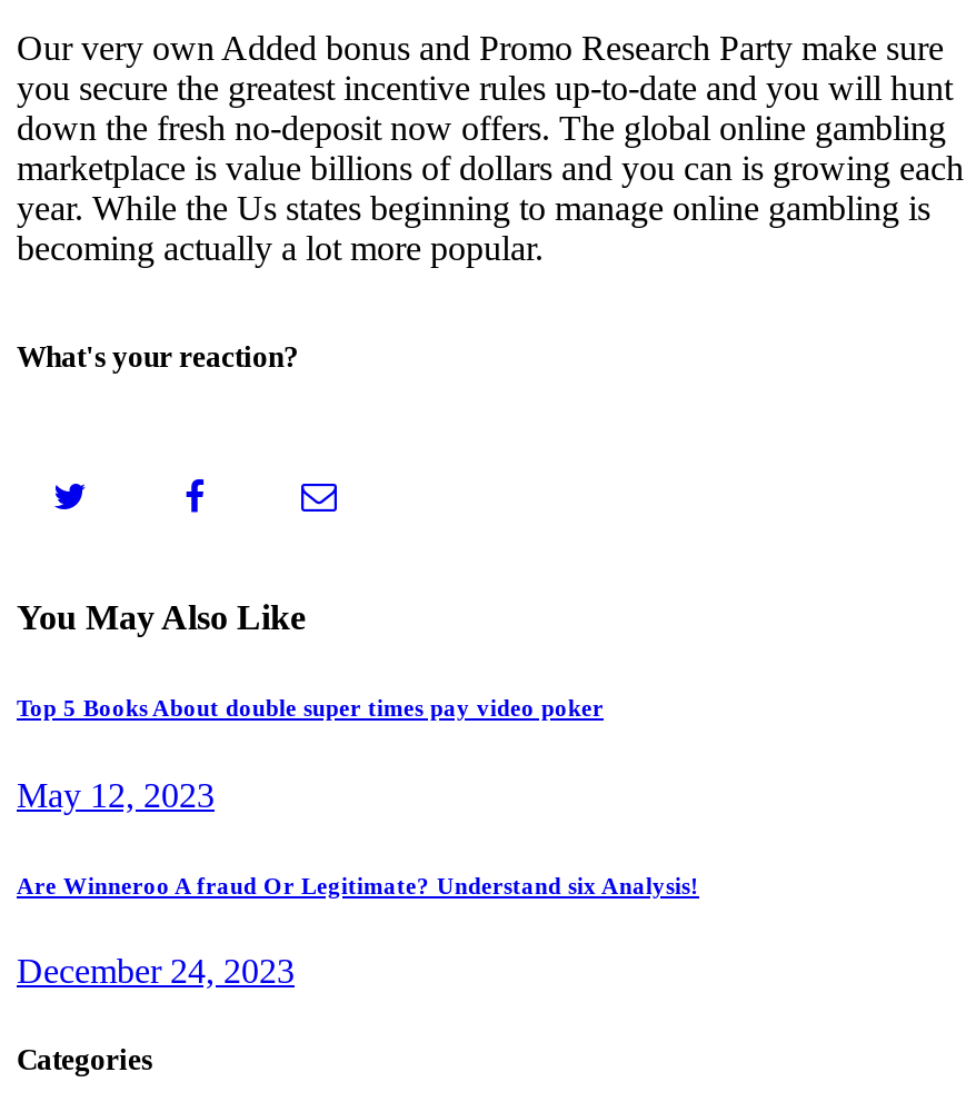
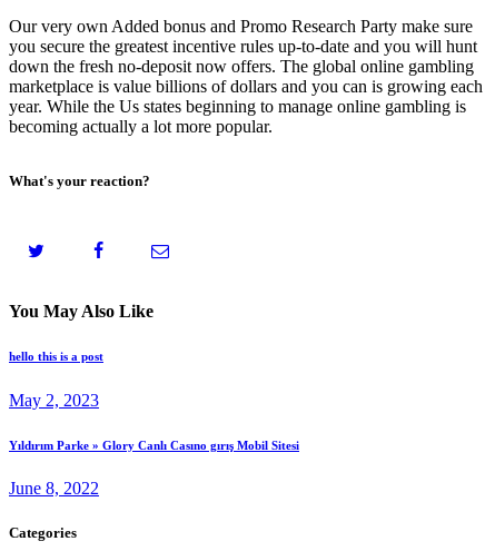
- Top 5 Books About double super times pay video poker
+ hello this is a post

- May 12, 2023
+ May 2, 2023

- Are Winneroo A fraud Or Legitimate? Understand six Analysis!
+ Yıldırım Parke » Glory Canlı Casıno gırış Mobil Sitesi

- December 24, 2023
+ June 8, 2022
